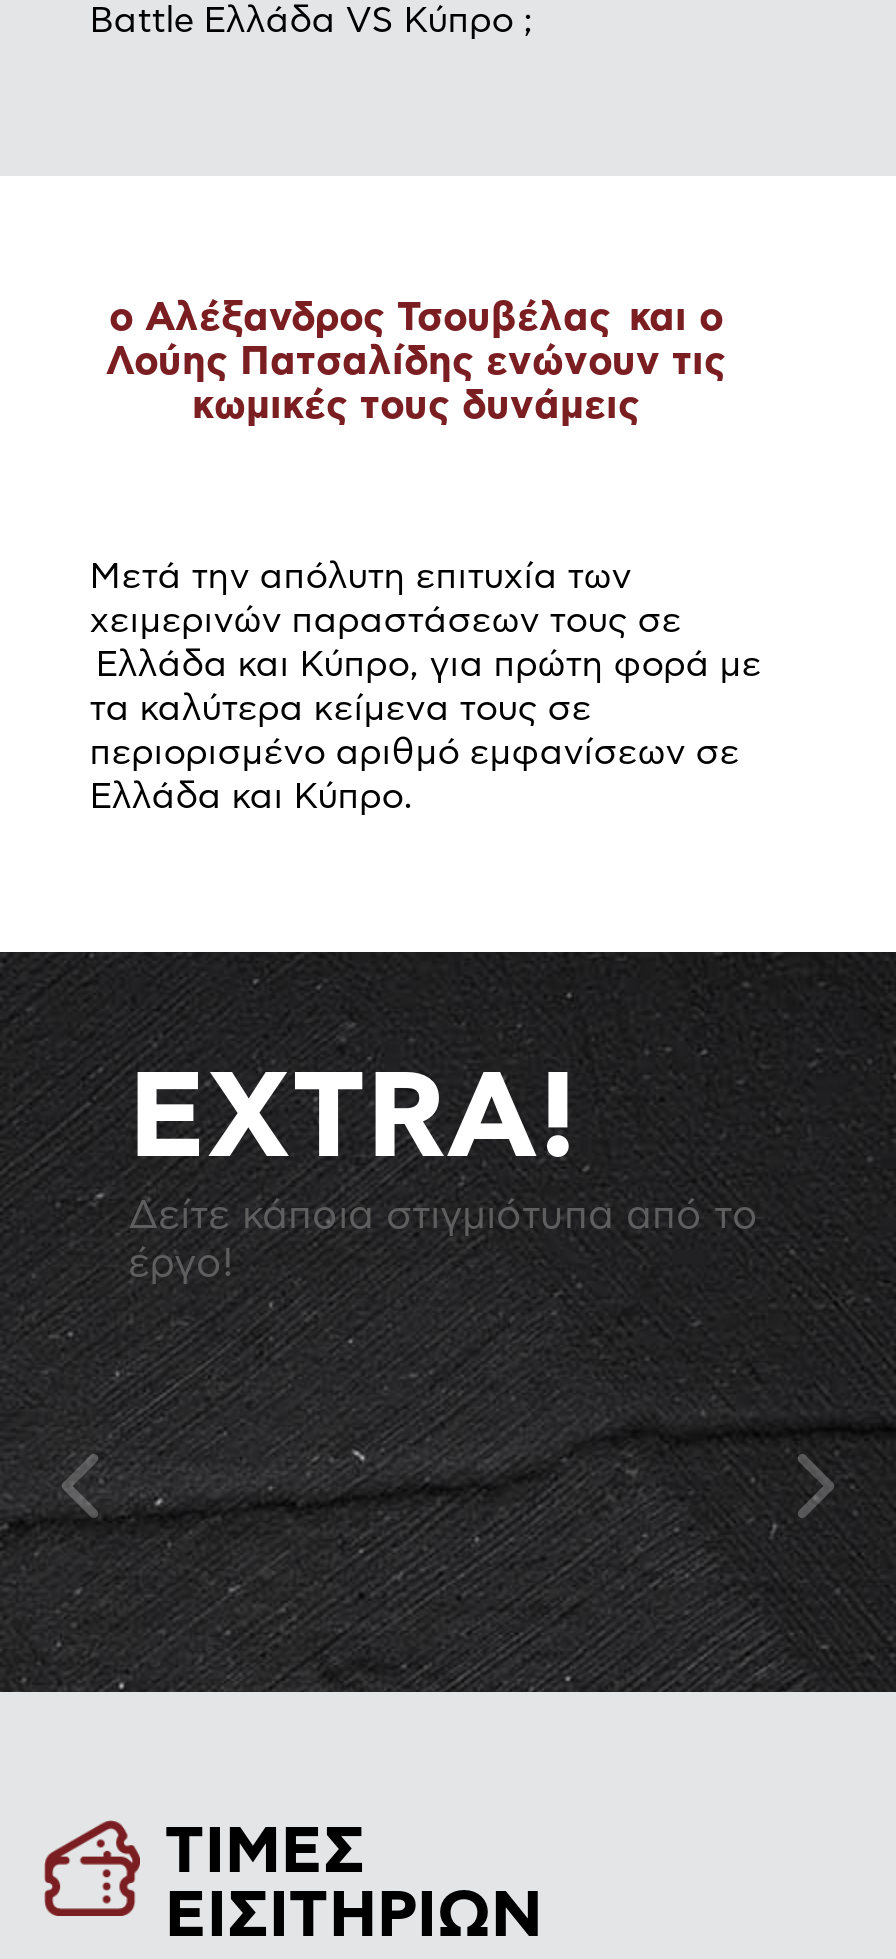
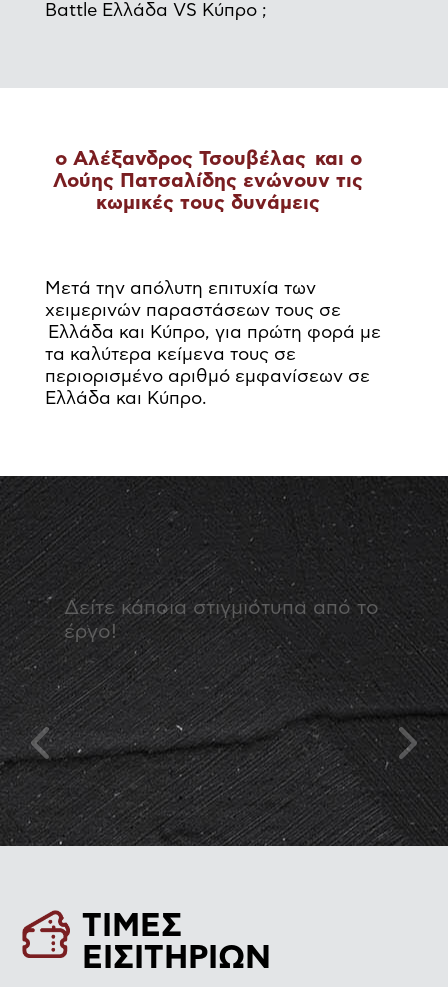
- EXTRA!
